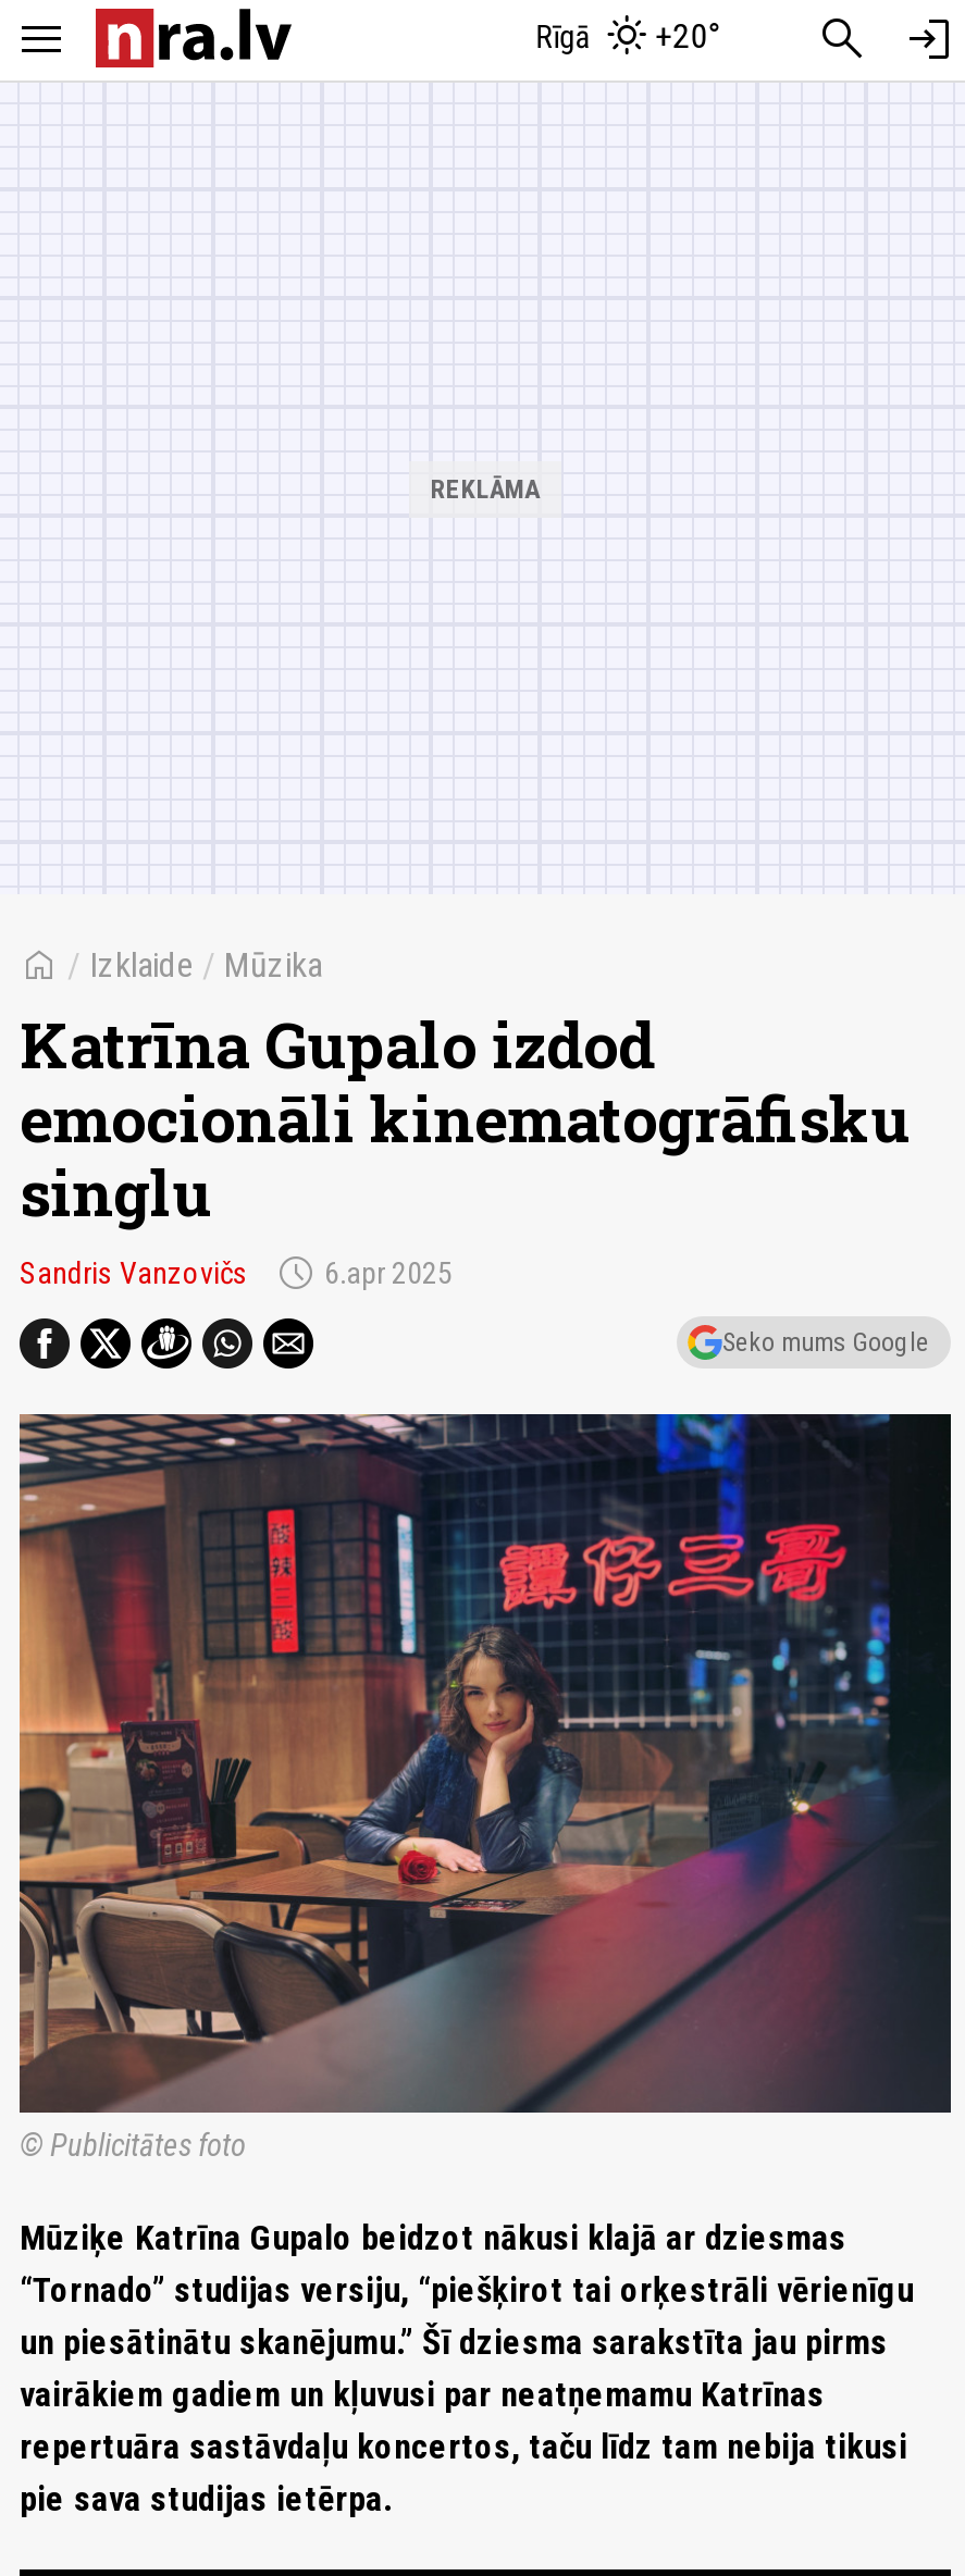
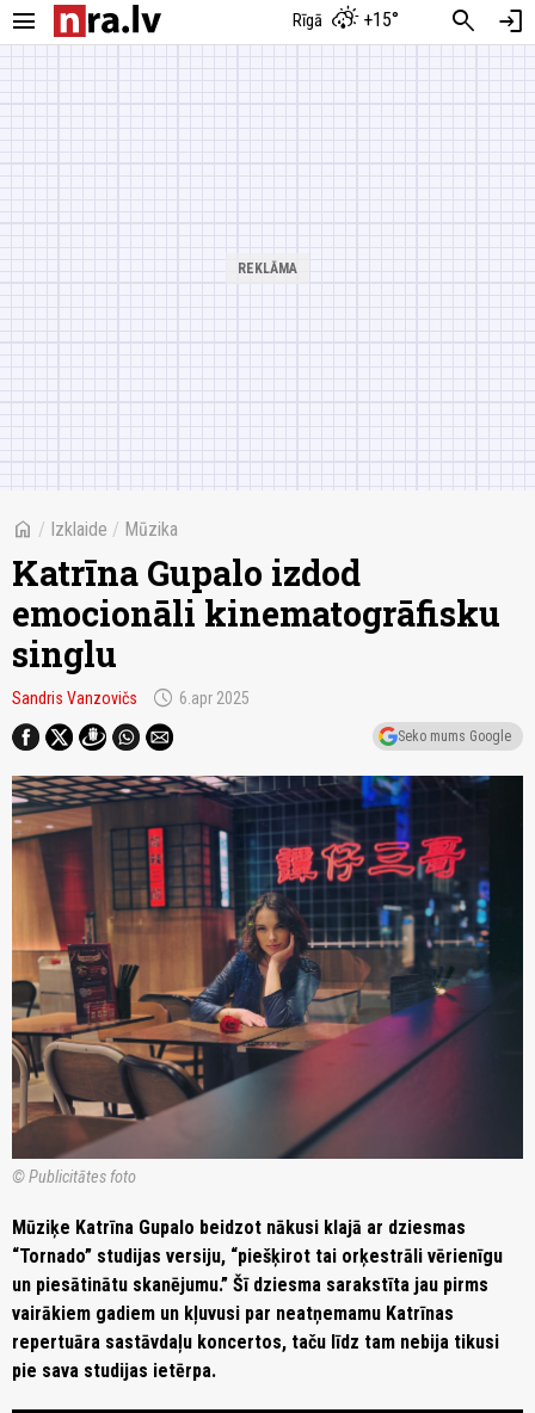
- Rīgā +20°
+ Rīgā +15°
